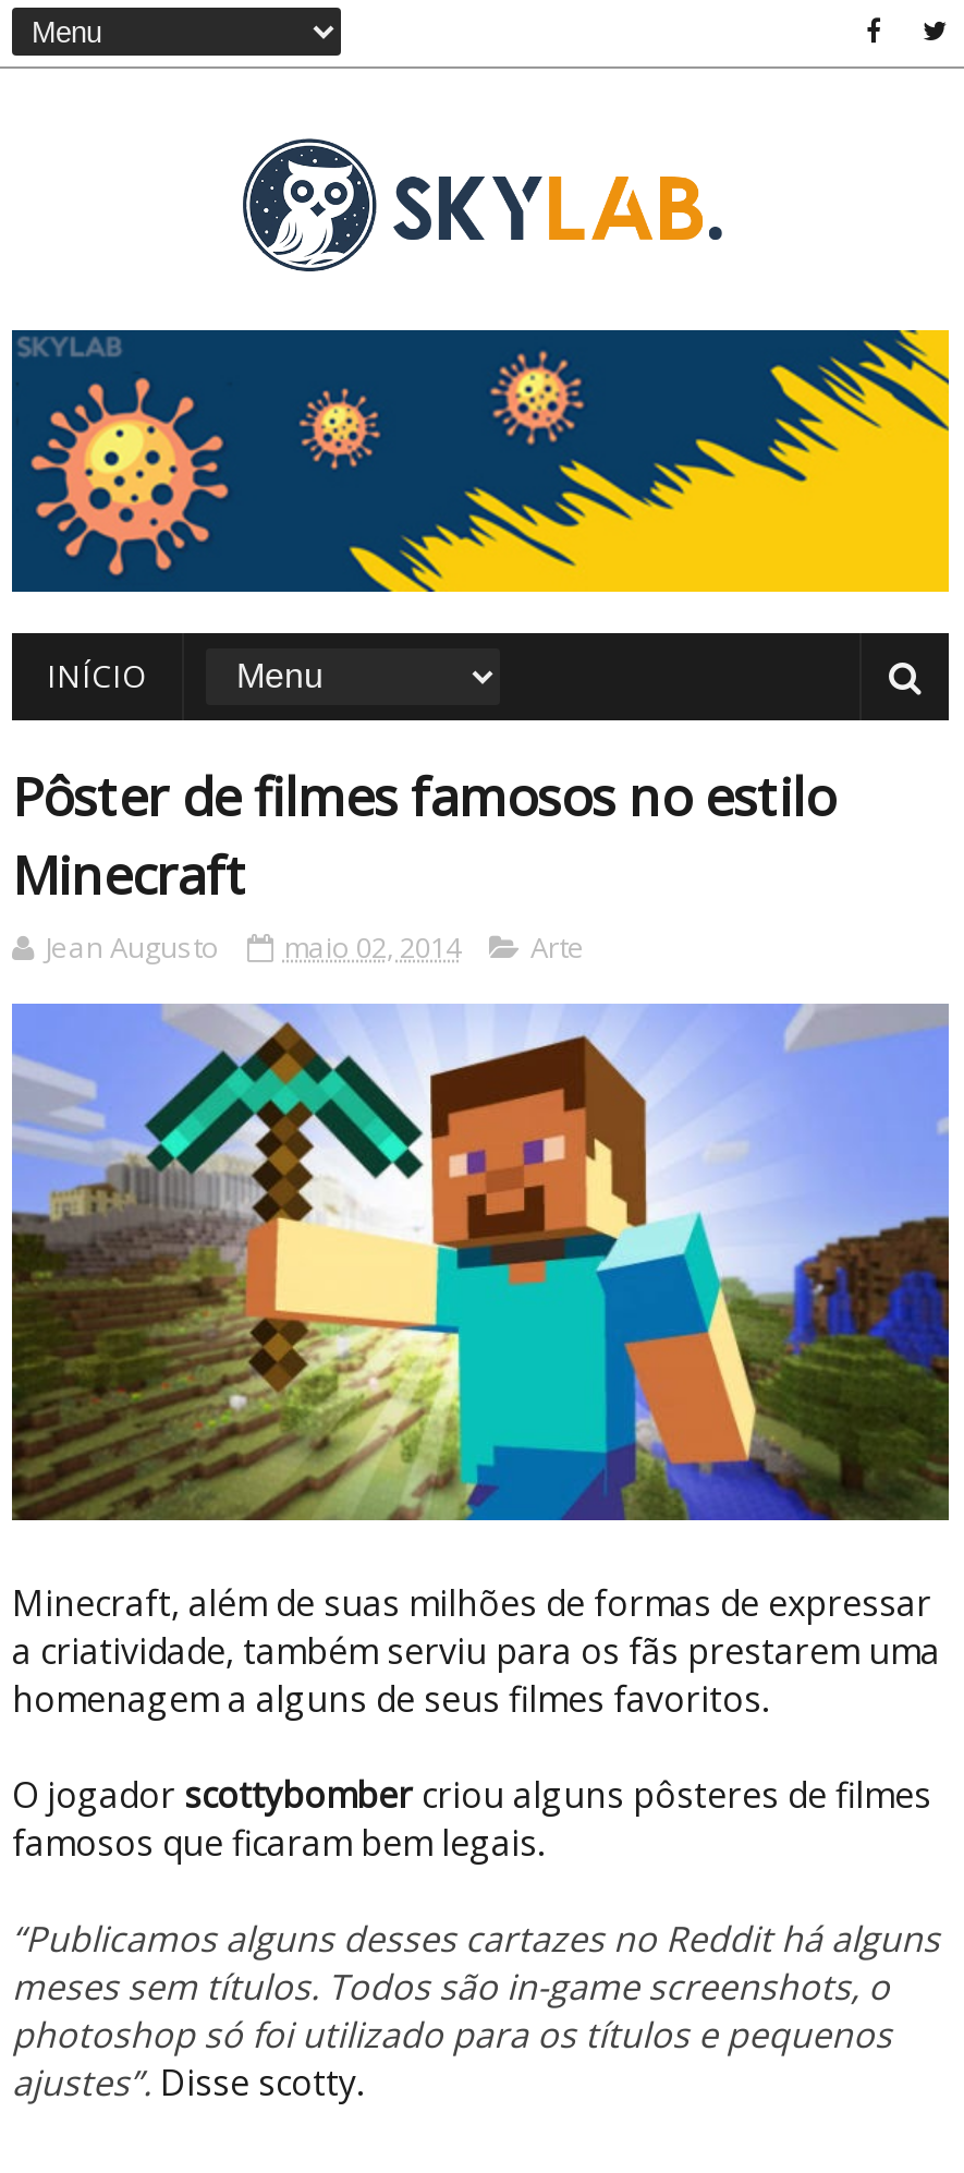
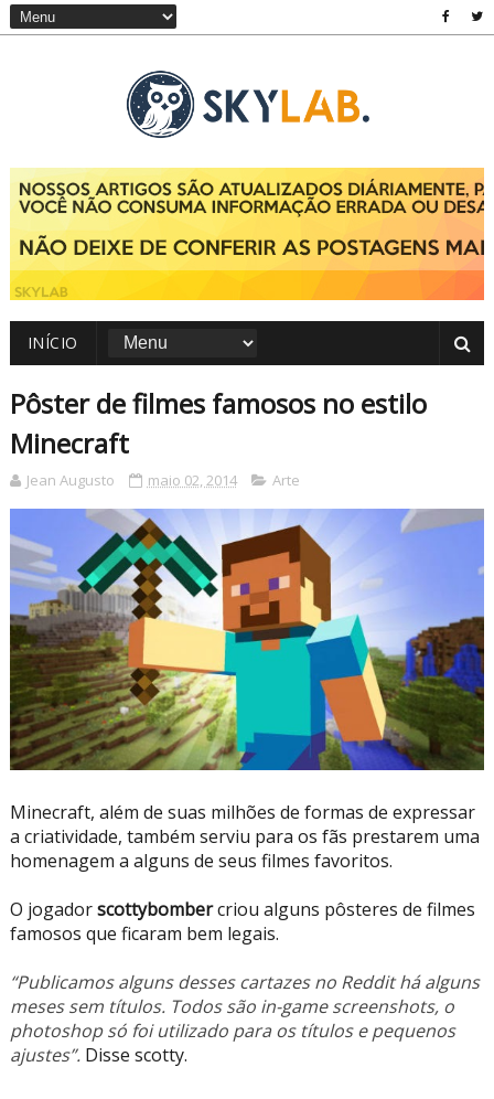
- [image]
+ [image]
